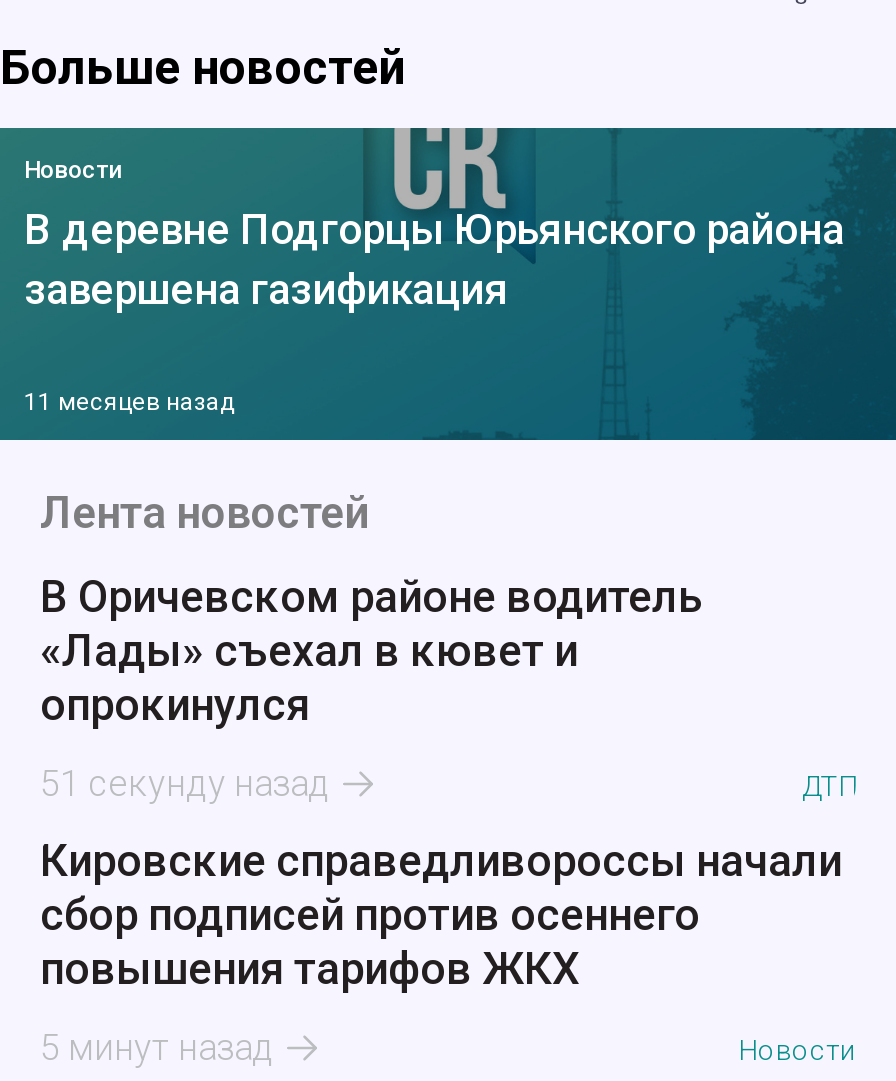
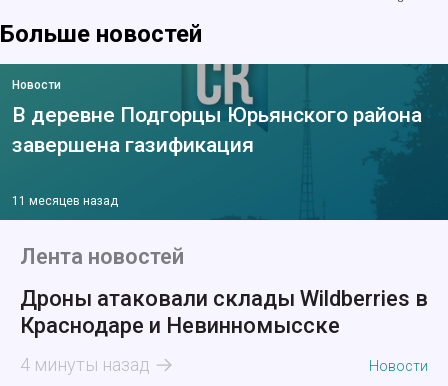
- В Оричевском районе водитель
- «Лады» съехал в кювет и
- опрокинулся
- 51 секунду назад
- ДТП
- Кировские справедливороссы начали
- сбор подписей против осеннего
- повышения тарифов ЖКХ
- 5 минут назад
+ Дроны атаковали склады Wildberries в
+ Краснодаре и Невинномысске
+ 4 минуты назад
